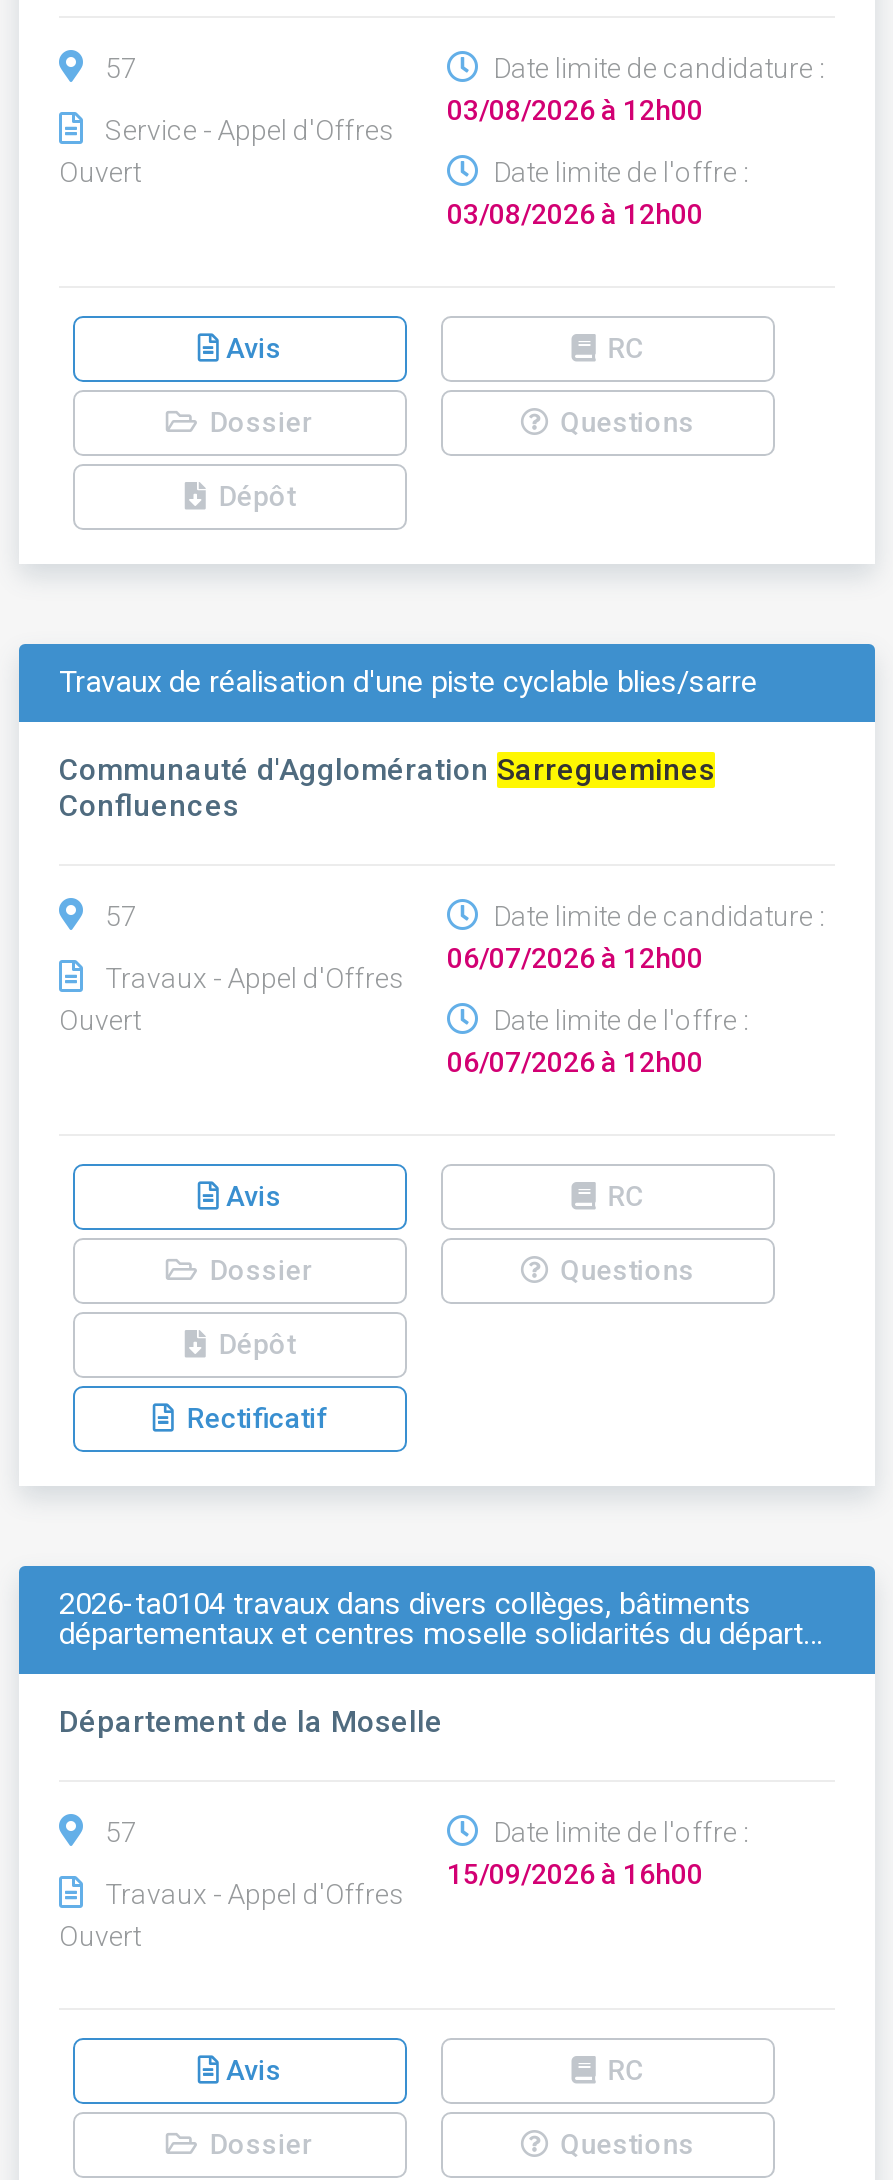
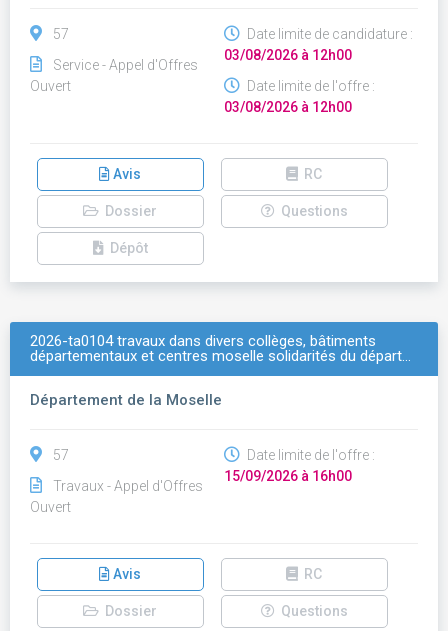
- Travaux de réalisation d'une piste cyclable blies/sarre
- Communauté d'Agglomération Sarreguemines
- Confluences
- 57
- Travaux - Appel d'Offres
- Ouvert

- Date limite de candidature :
- 06/07/2026 à 12h00
- Date limite de l'offre :
- 06/07/2026 à 12h00

- Avis
- RC
- Dossier
- Questions
- Dépôt
- Rectificatif
